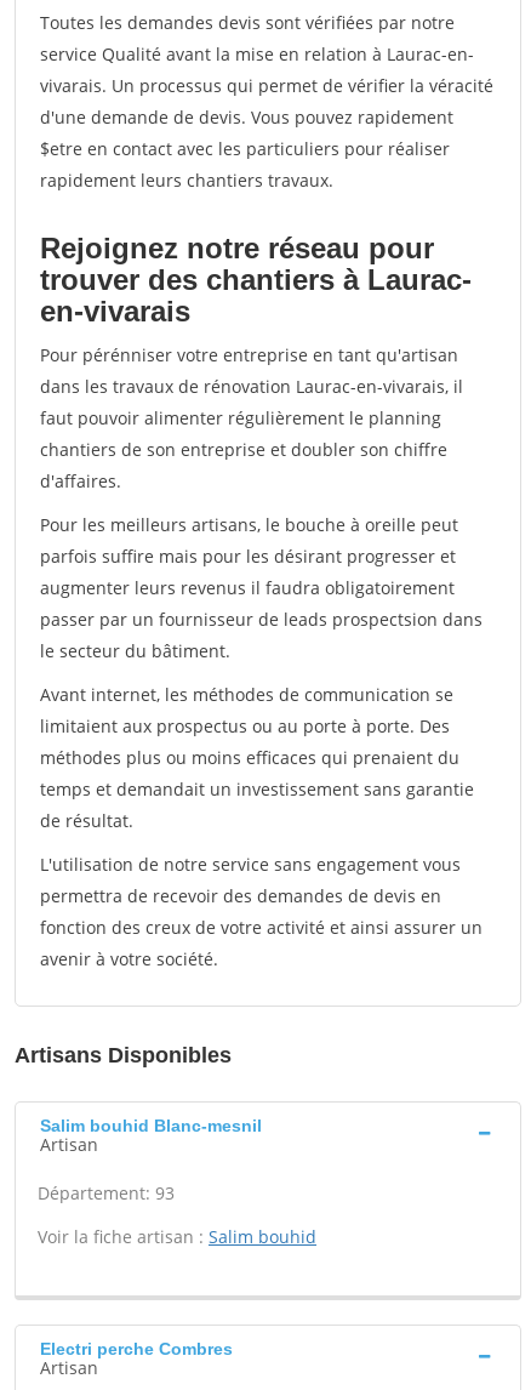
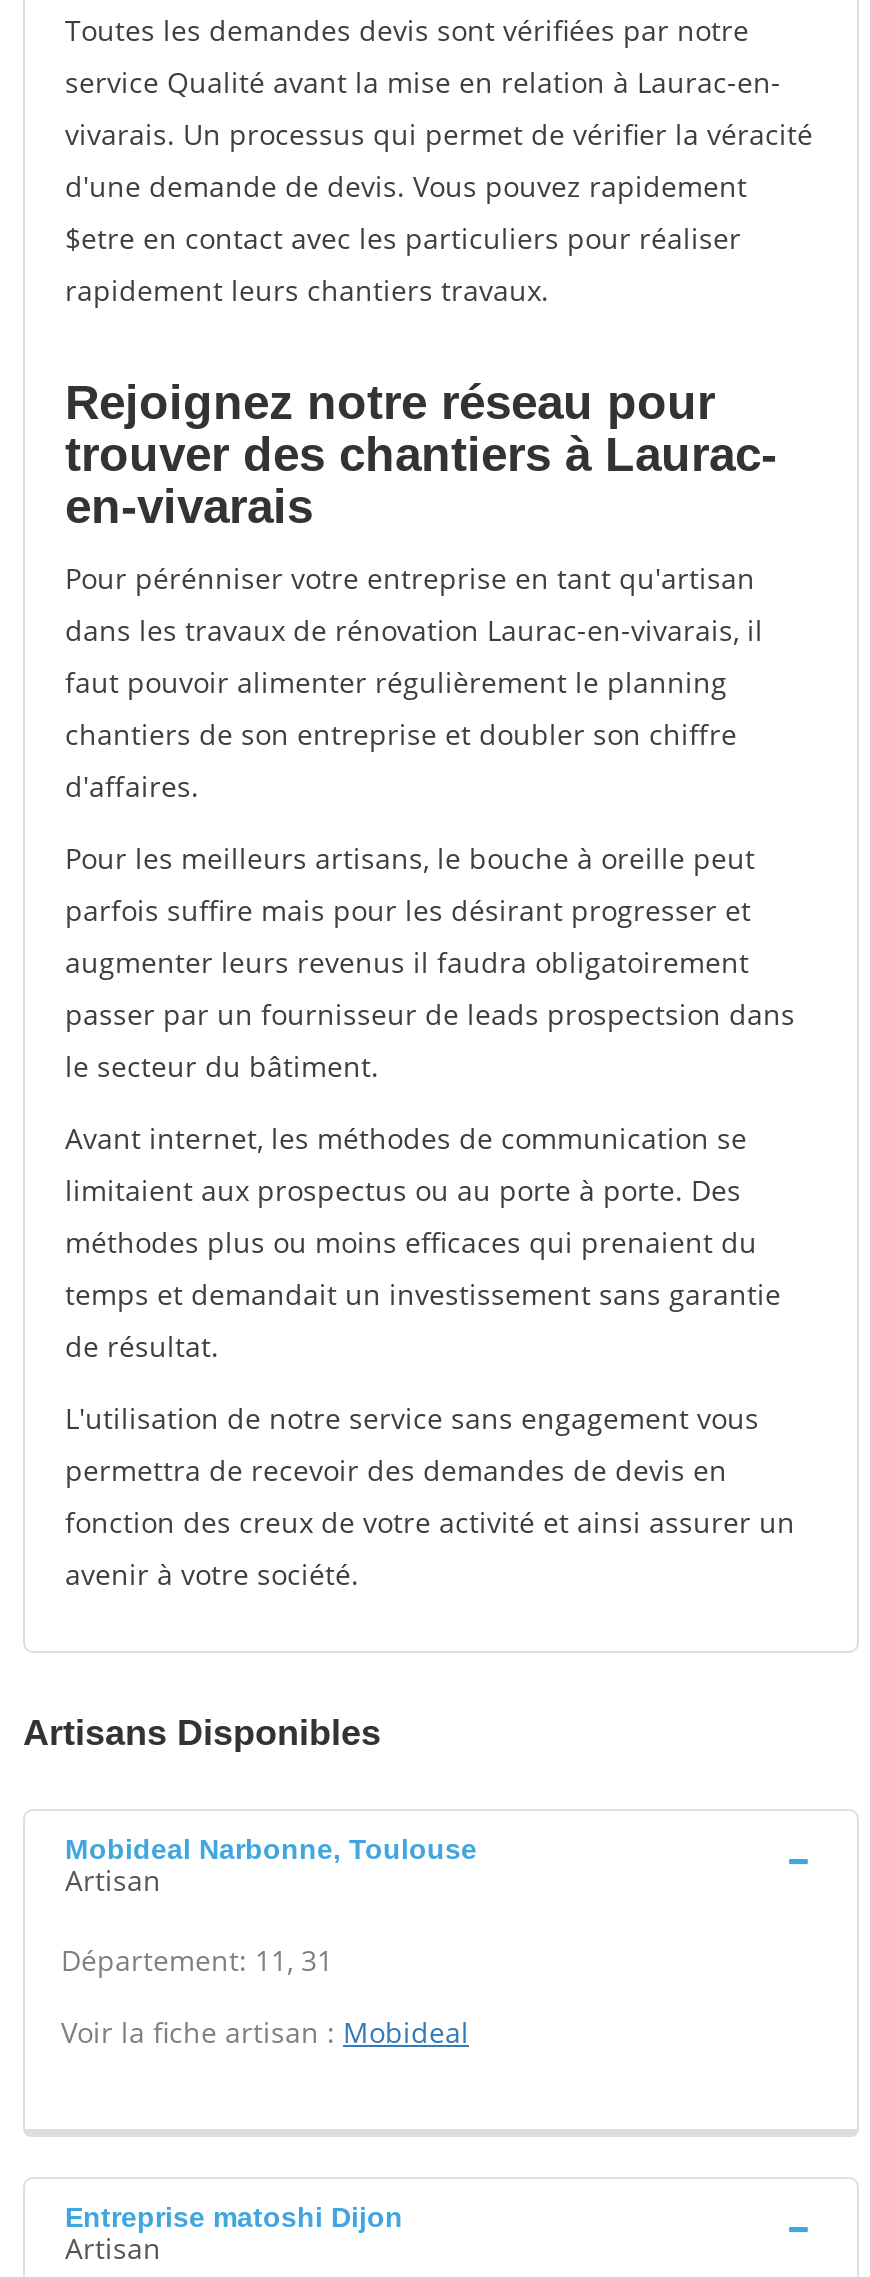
- Salim bouhid Blanc-mesnil
+ Mobideal Narbonne, Toulouse

- Département: 93
+ Département: 11, 31

- Voir la fiche artisan : Salim bouhid
+ Voir la fiche artisan : Mobideal

- Electri perche Combres
+ Entreprise matoshi Dijon
